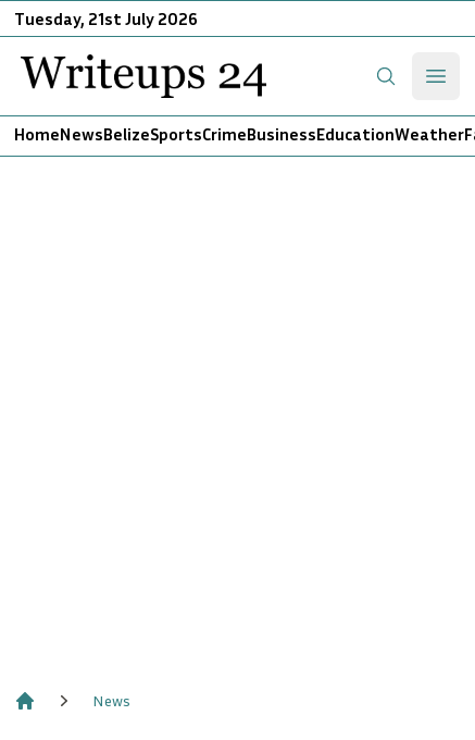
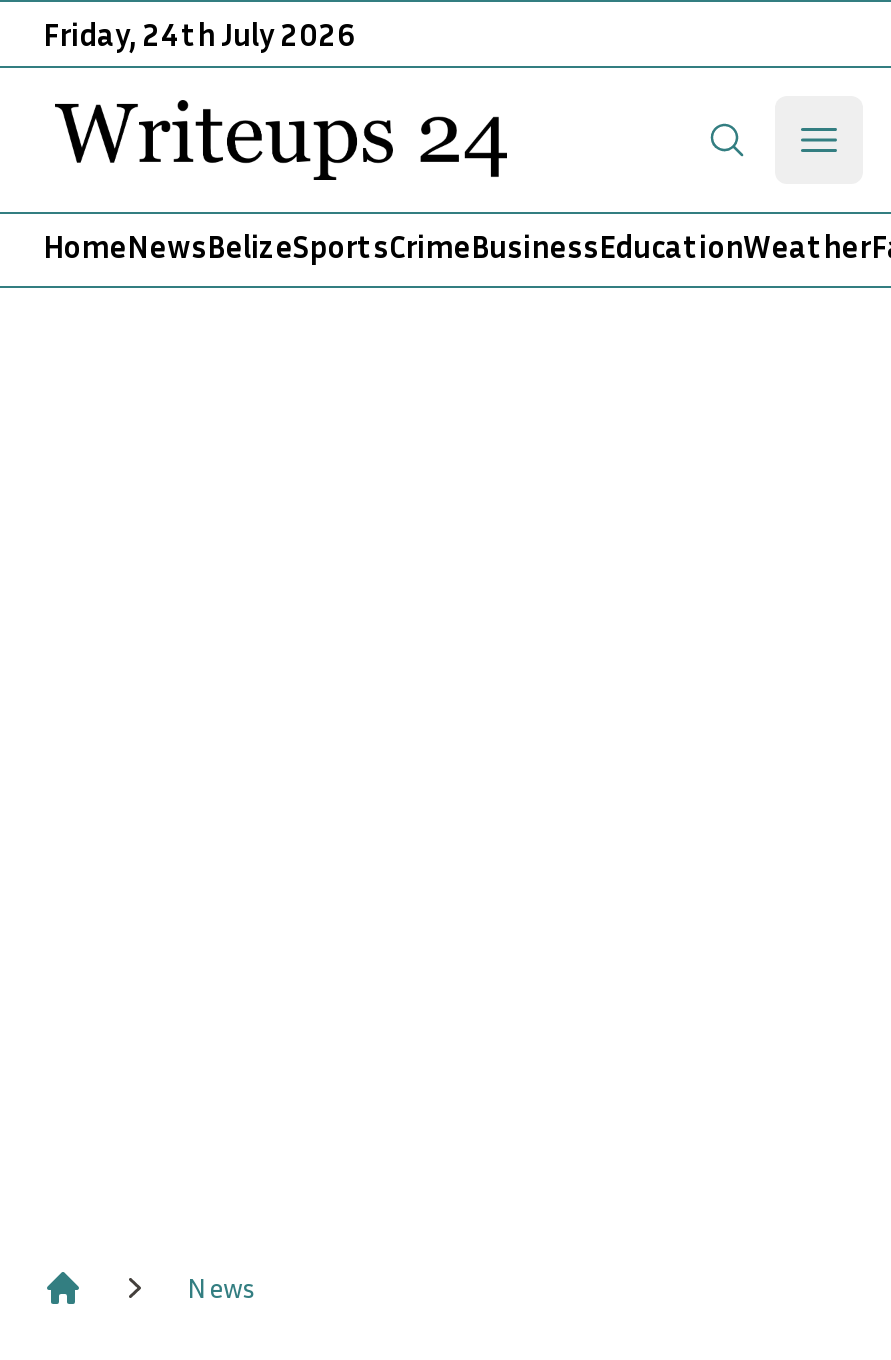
- Tuesday, 21st July 2026
+ Friday, 24th July 2026
